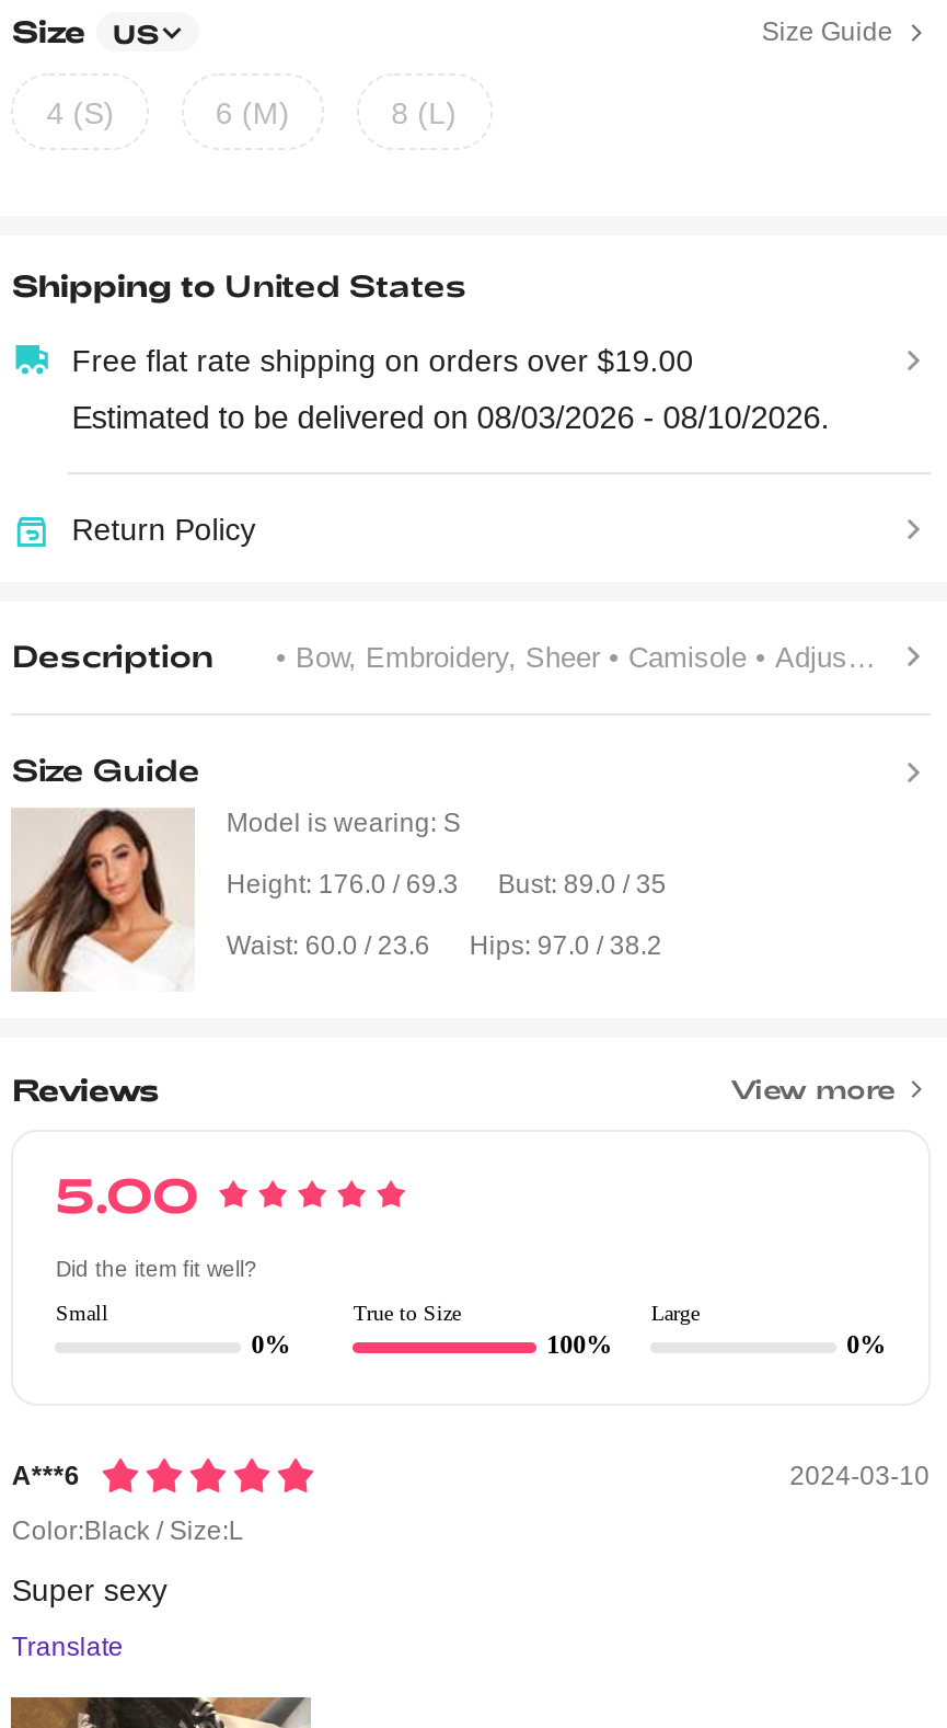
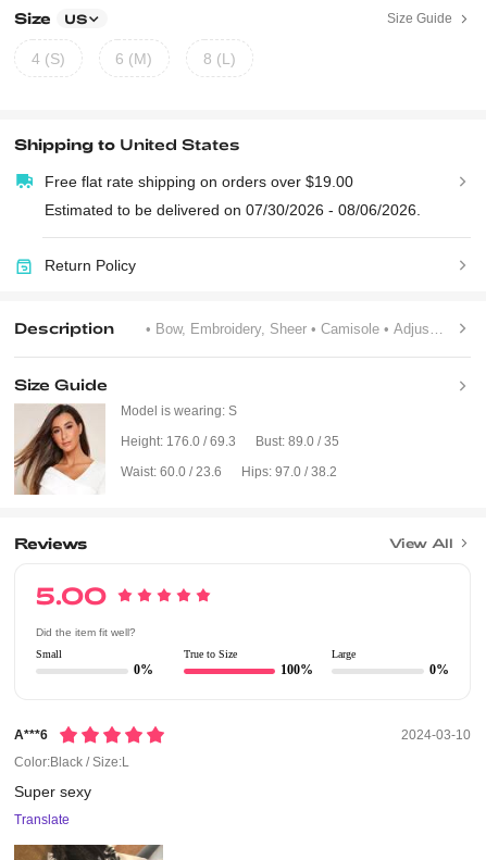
- Estimated to be delivered on 08/03/2026 - 08/10/2026.
+ Estimated to be delivered on 07/30/2026 - 08/06/2026.

- View more
+ View All
